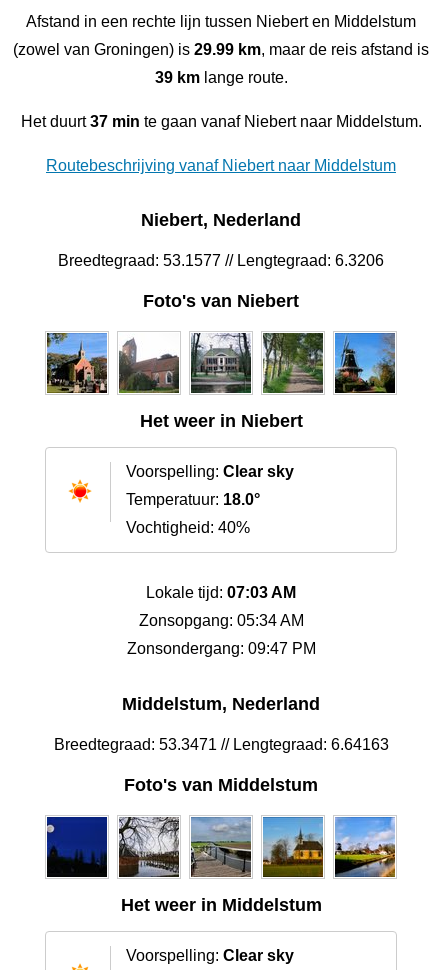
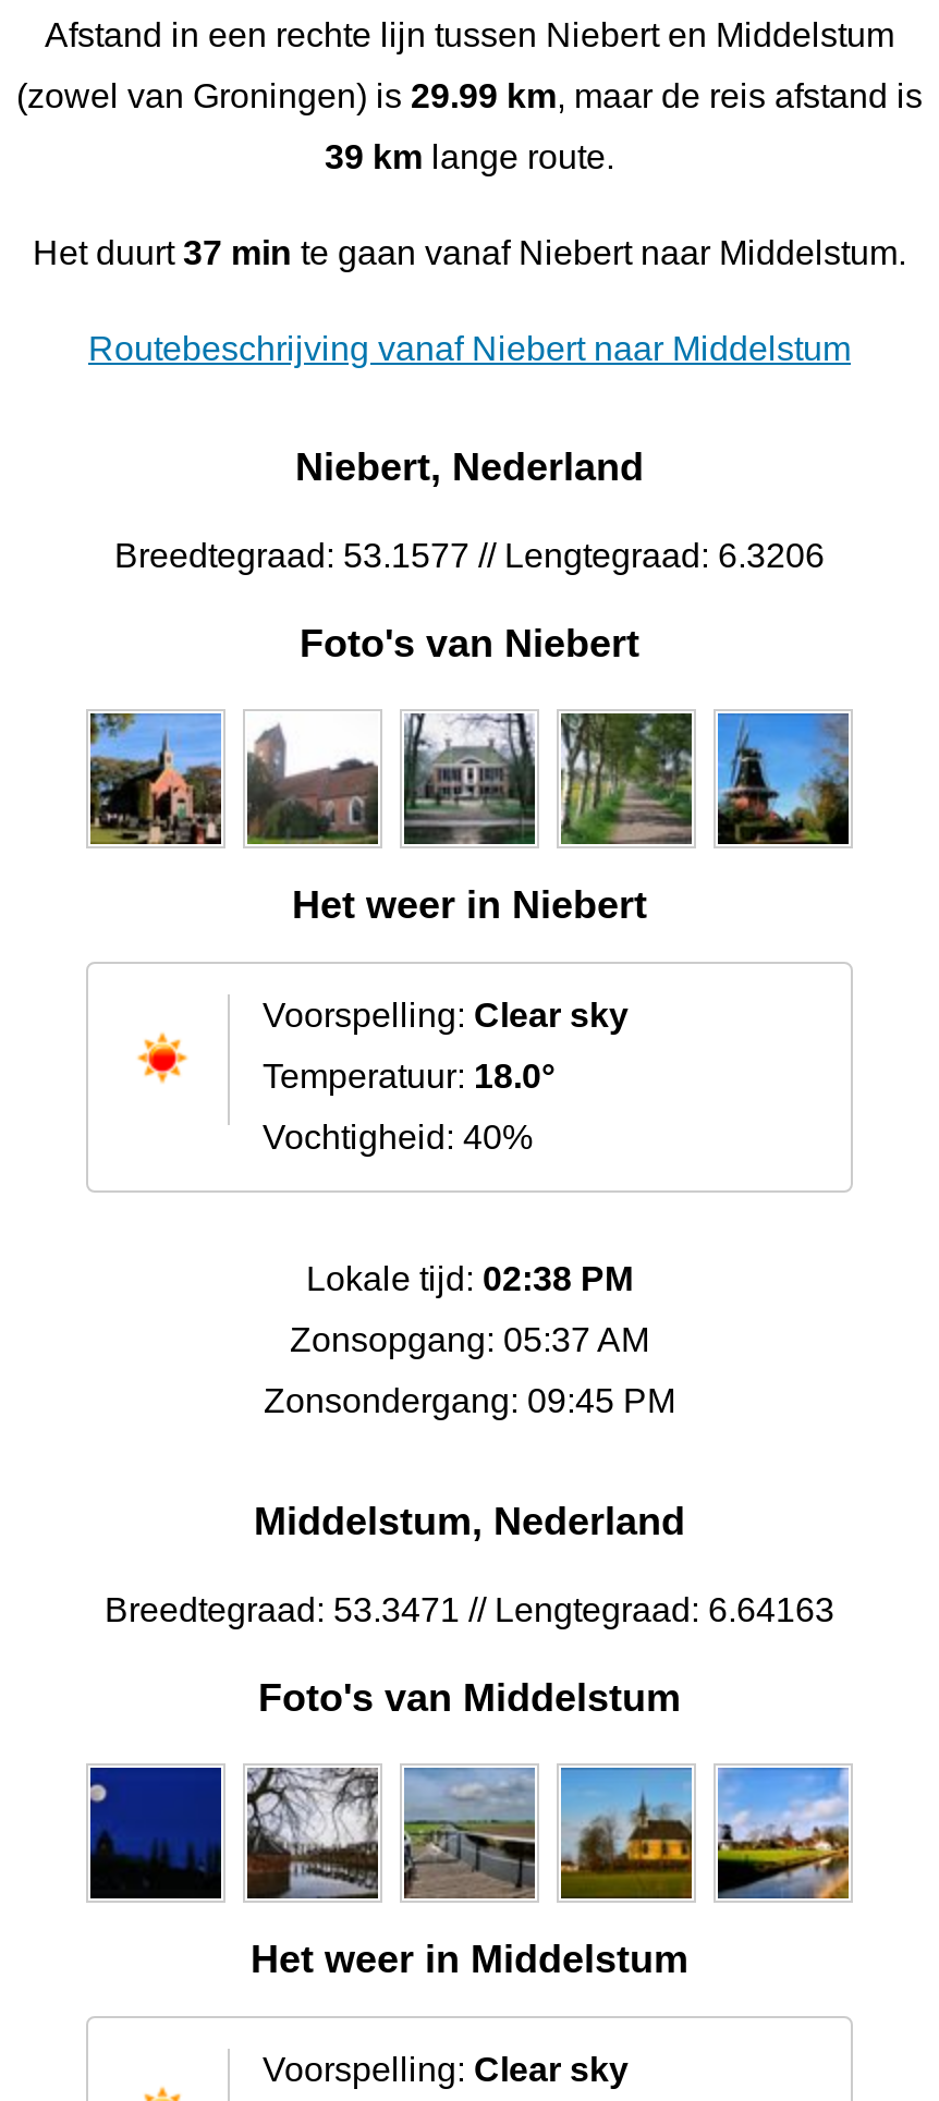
- Lokale tijd: 07:03 AM
+ Lokale tijd: 02:38 PM

- Zonsopgang: 05:34 AM
+ Zonsopgang: 05:37 AM

- Zonsondergang: 09:47 PM
+ Zonsondergang: 09:45 PM
